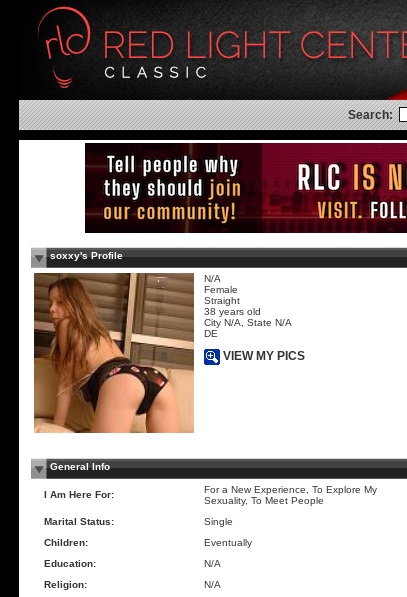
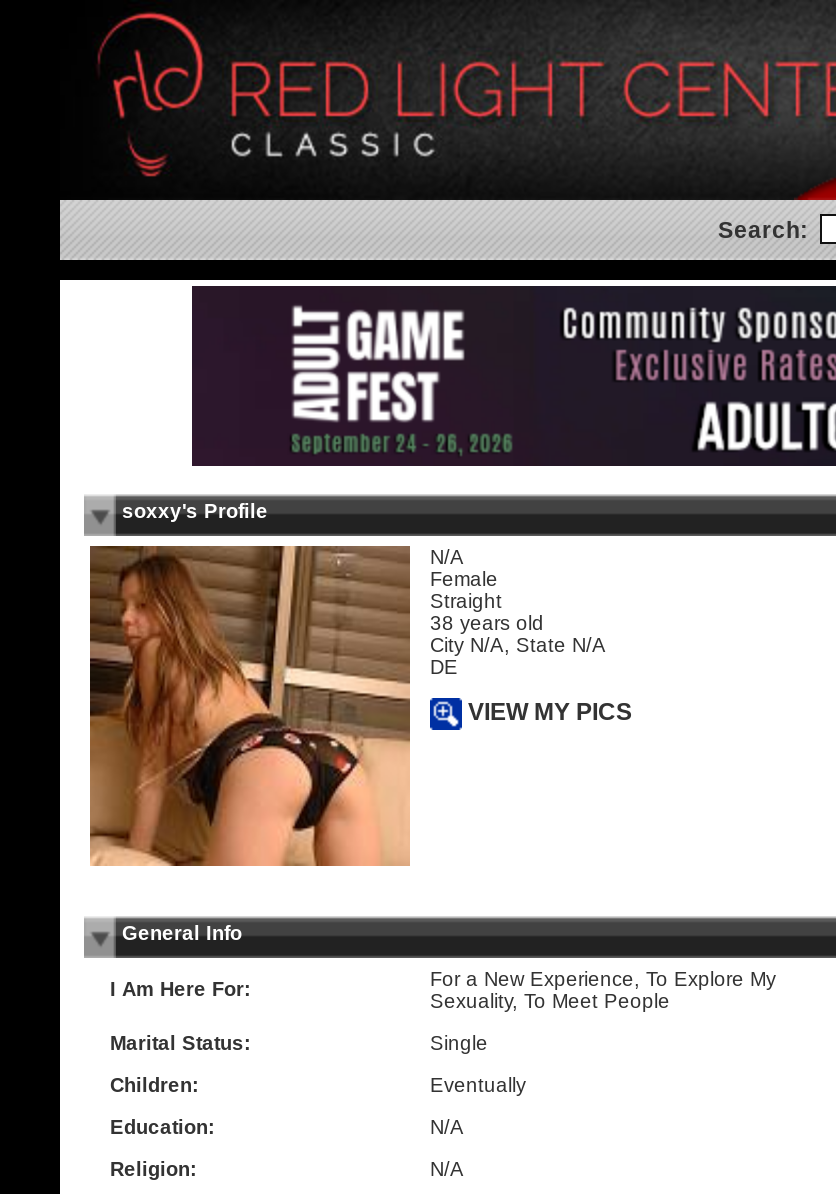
- [image]
+ [image]
